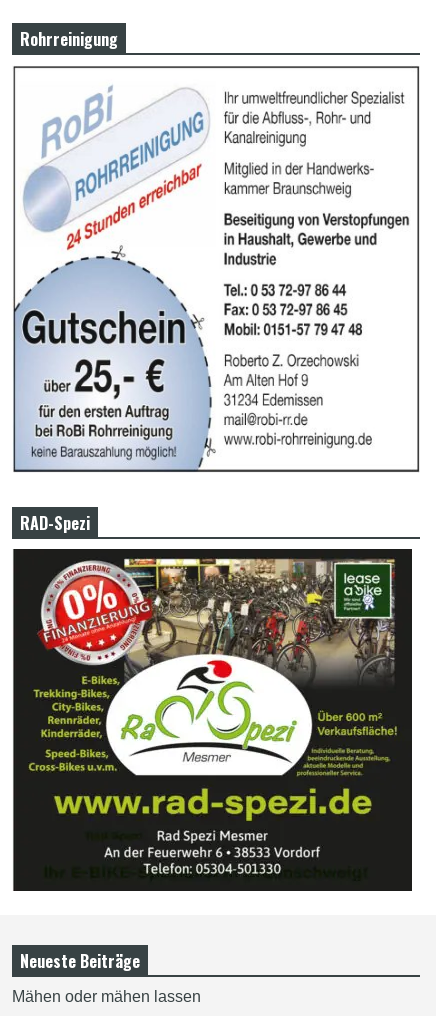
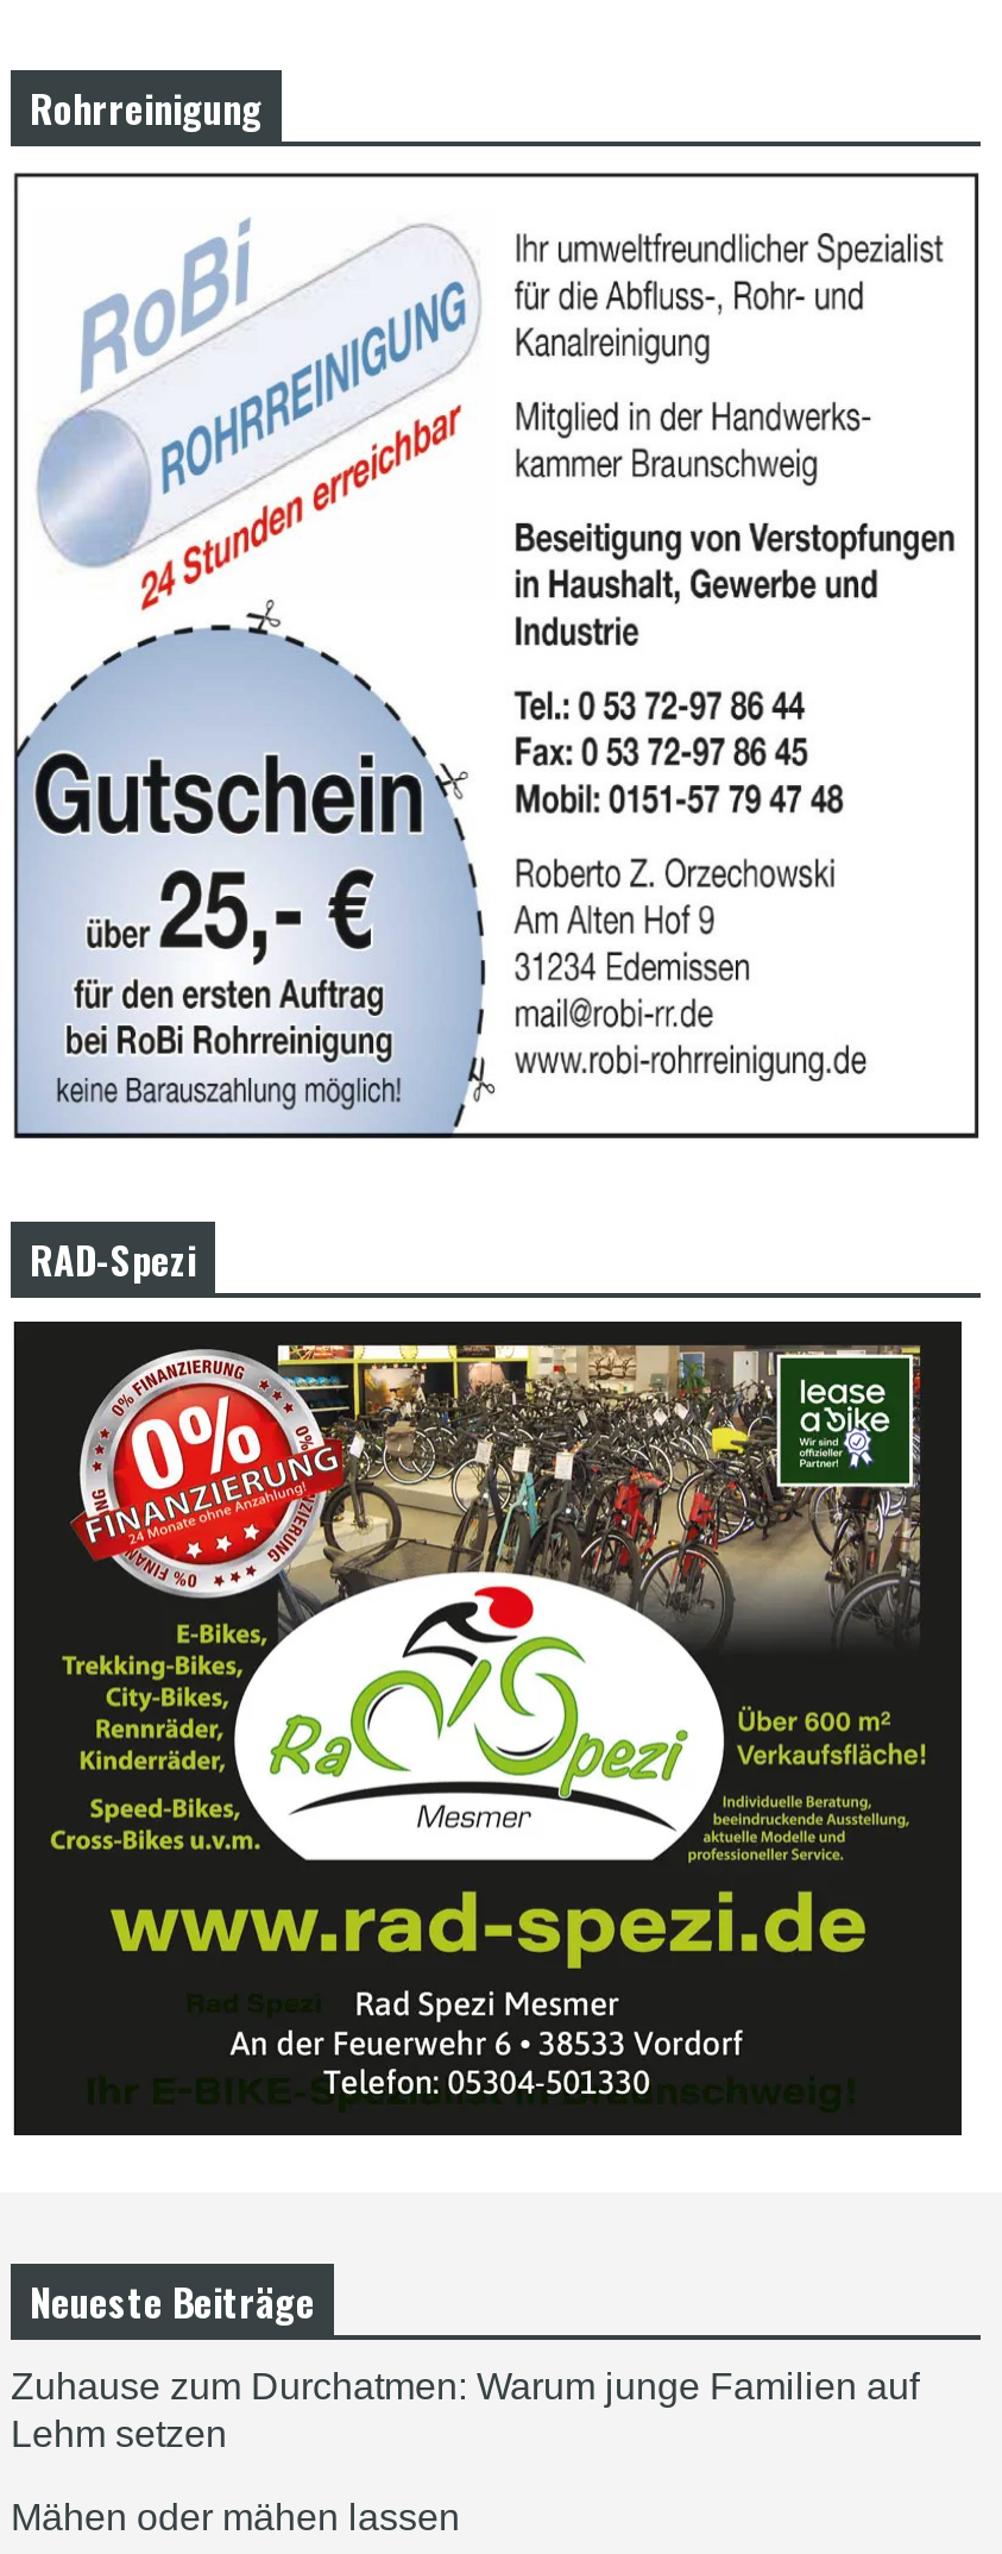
+ Zuhause zum Durchatmen: Warum junge Familien auf
+ Lehm setzen
